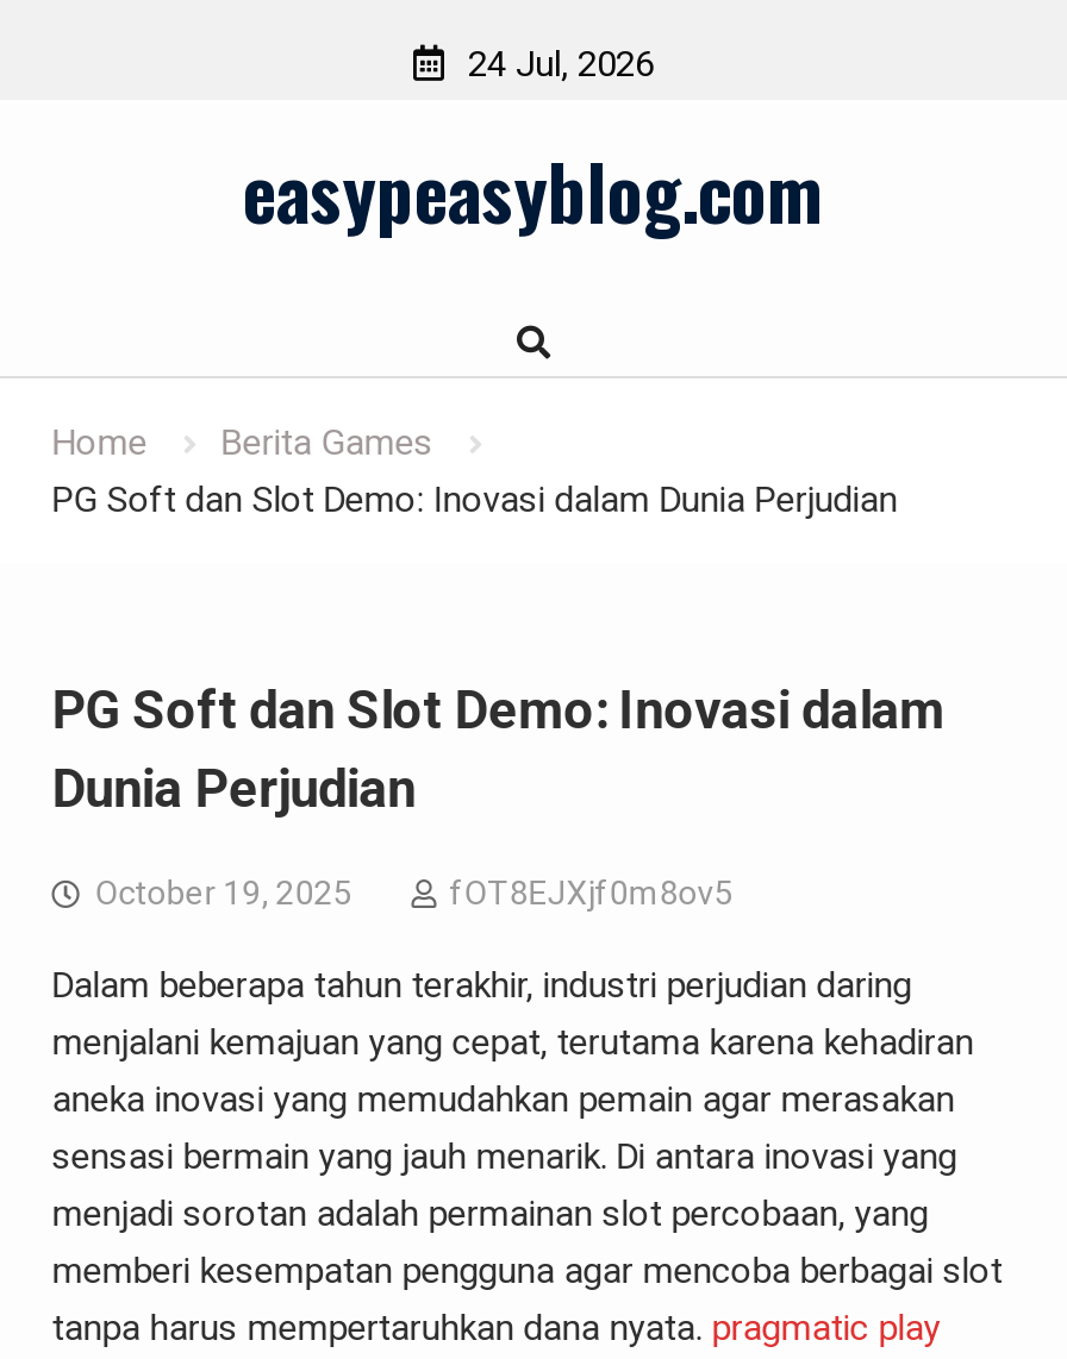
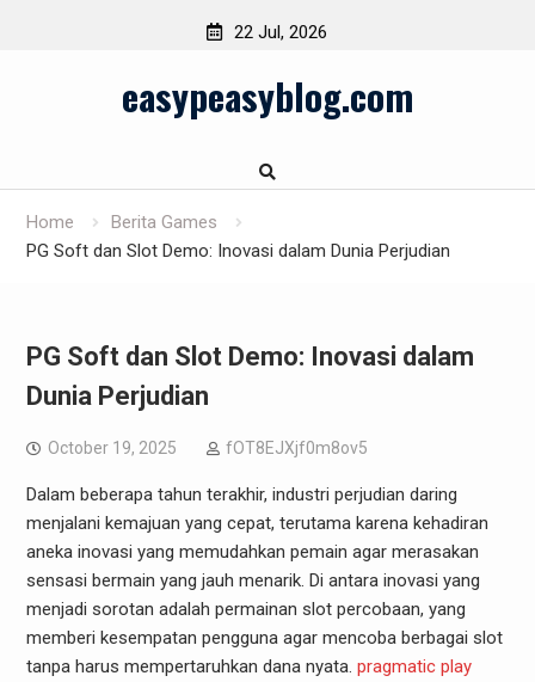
- 24 Jul, 2026
+ 22 Jul, 2026
